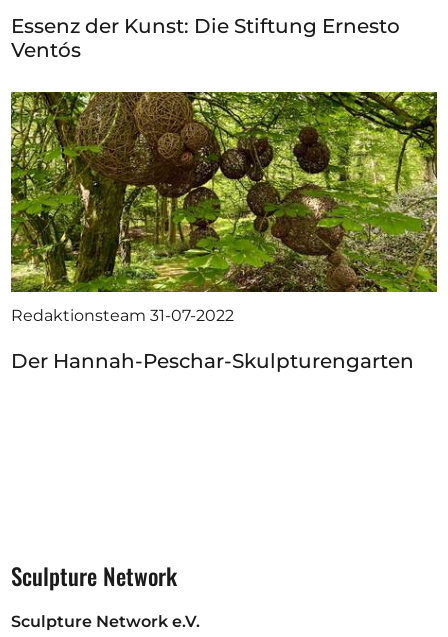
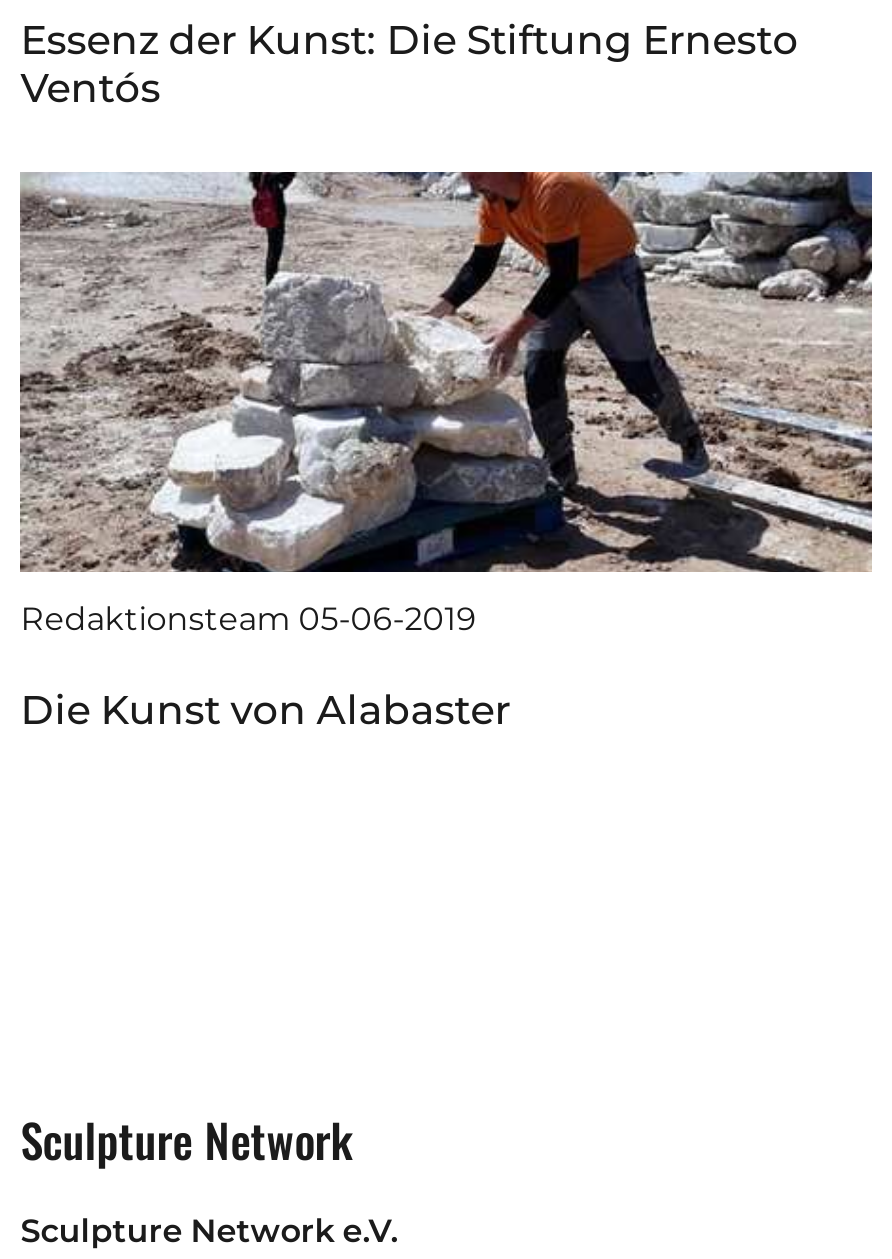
- [image]
- Redaktionsteam 31-07-2022
+ [image]
+ Redaktionsteam 05-06-2019

- Der Hannah-Peschar-Skulpturengarten
+ Die Kunst von Alabaster
